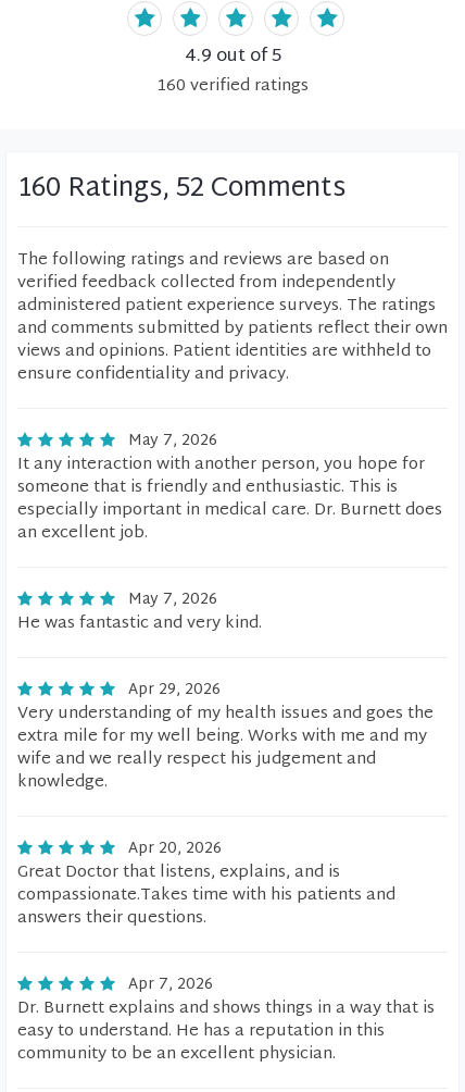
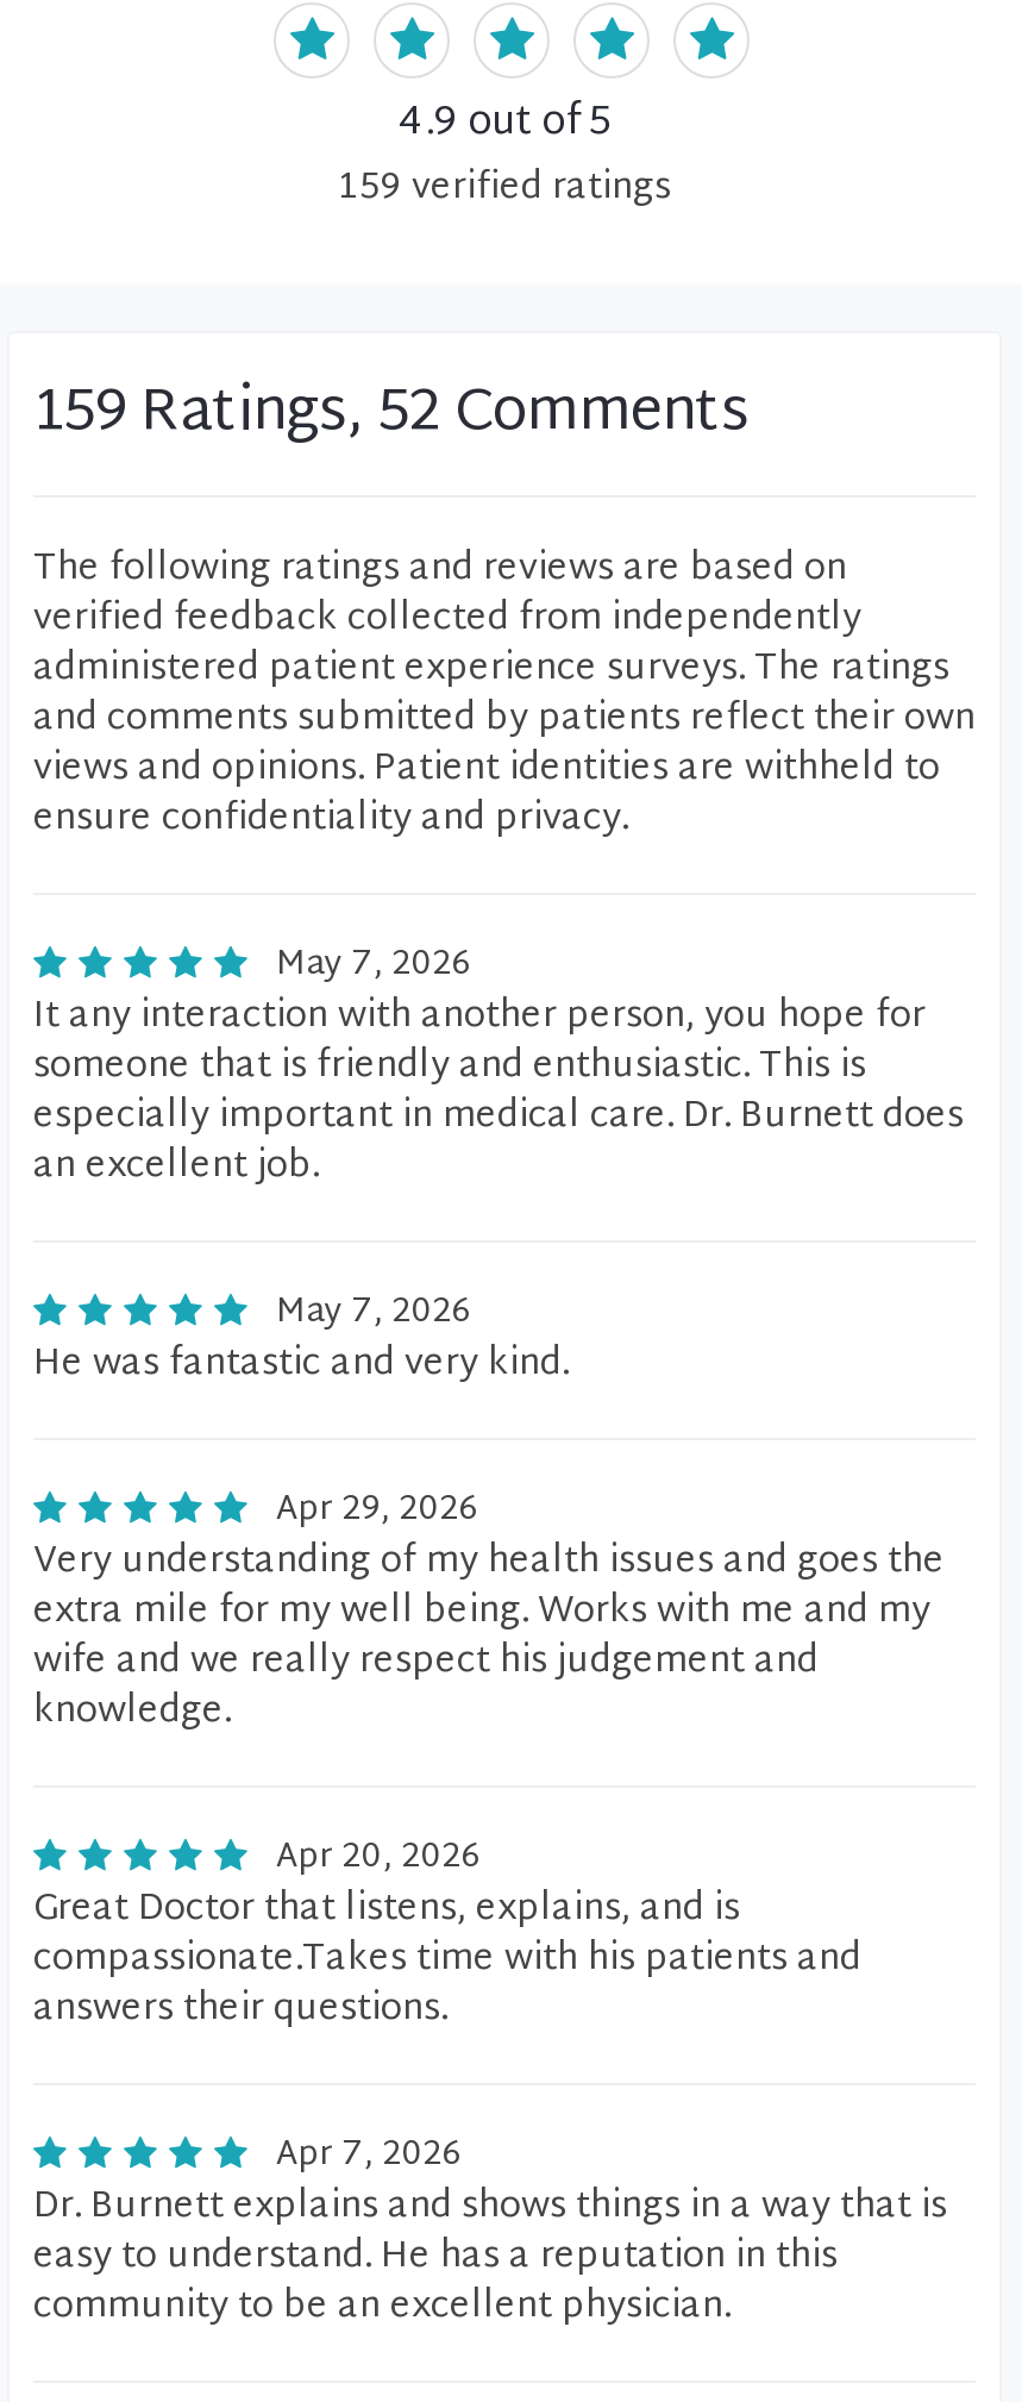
- 160 verified ratings
+ 159 verified ratings

- 160 Ratings, 52 Comments
+ 159 Ratings, 52 Comments
